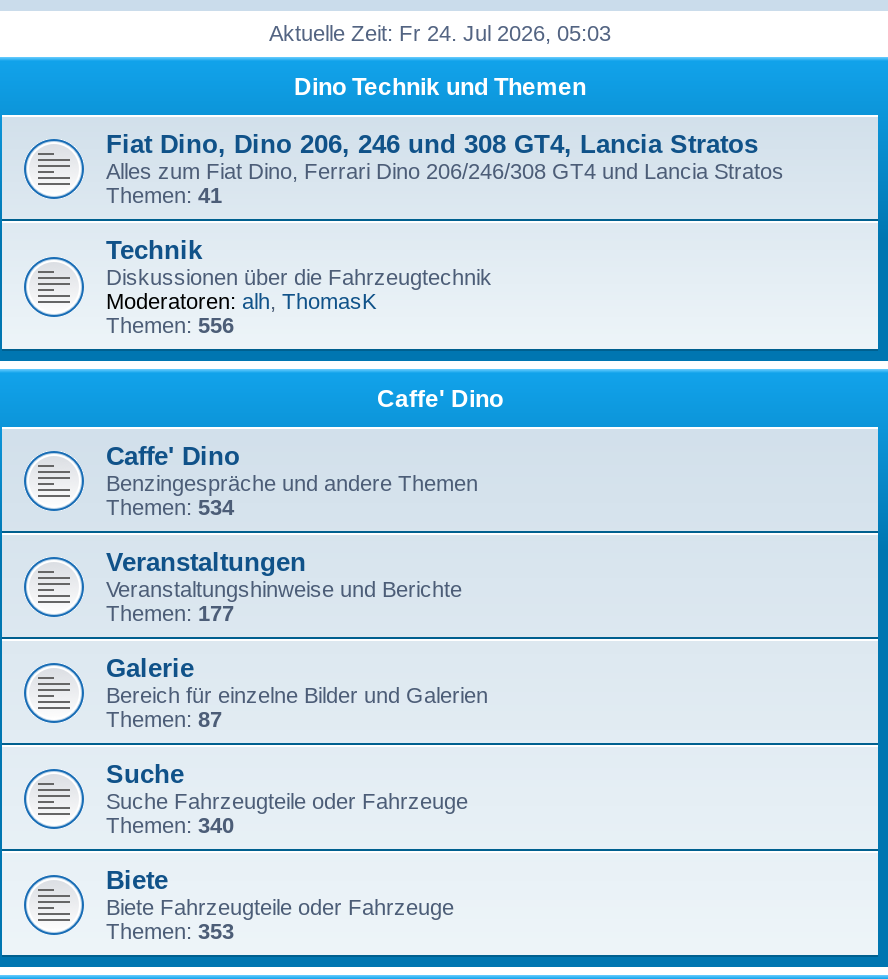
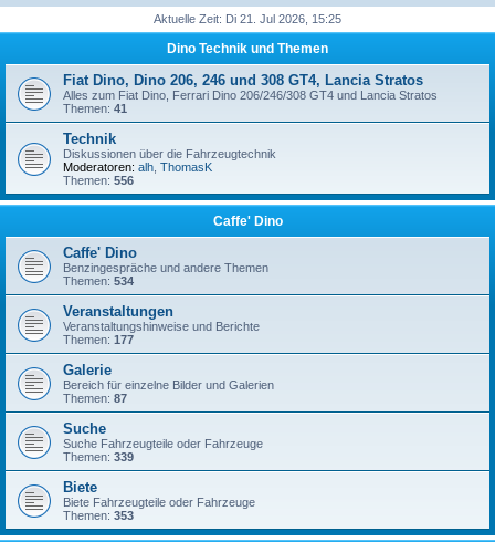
- Aktuelle Zeit: Fr 24. Jul 2026, 05:03
+ Aktuelle Zeit: Di 21. Jul 2026, 15:25

- Themen: 340
+ Themen: 339
